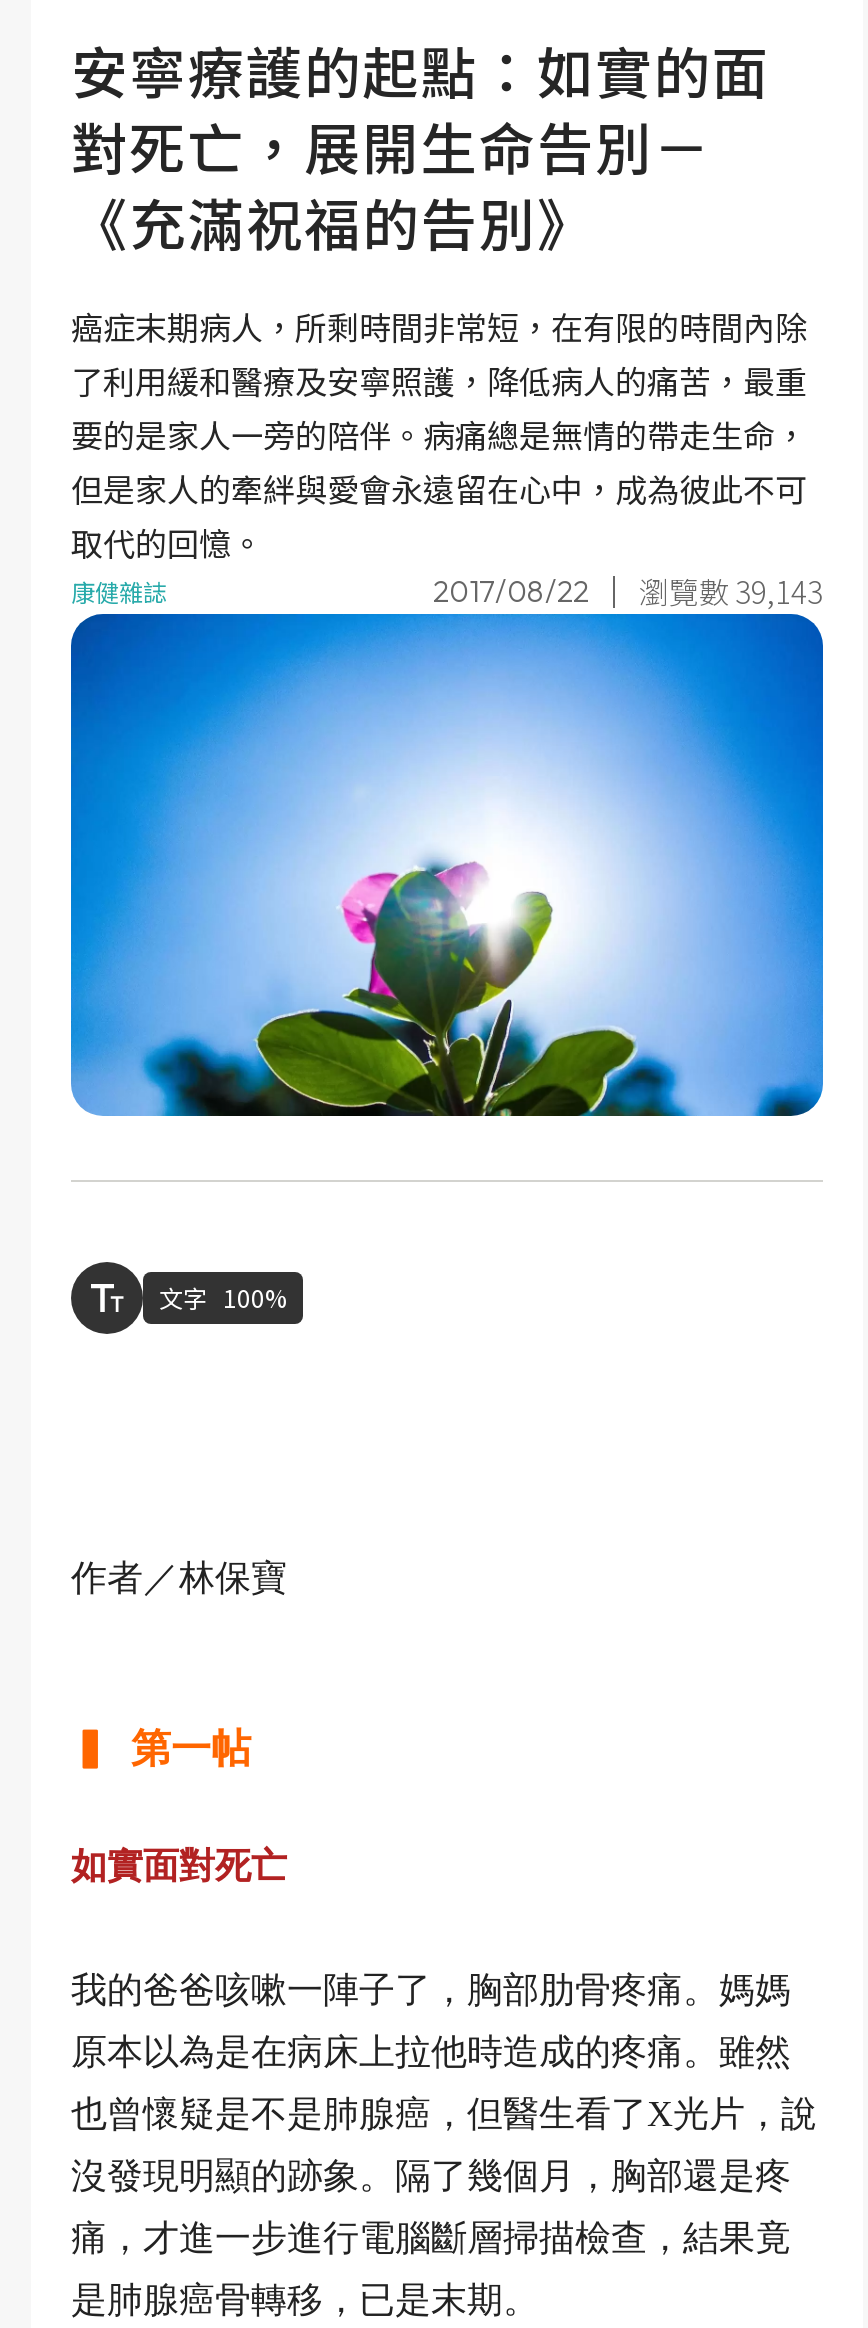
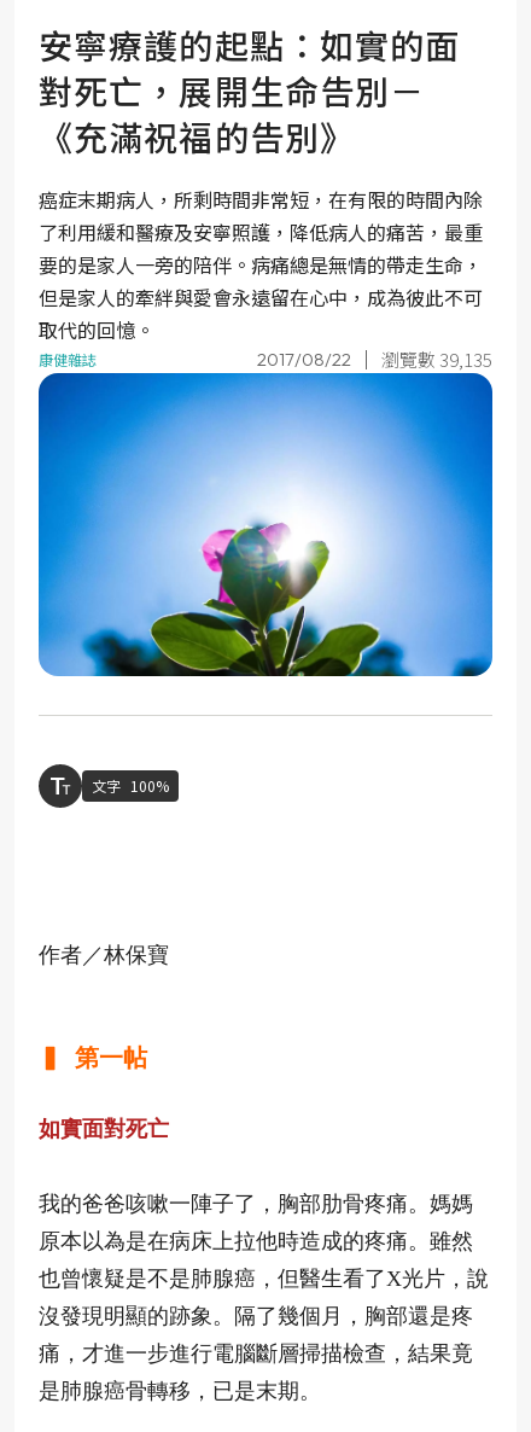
- 2017/08/22 瀏覽數 39,143
+ 2017/08/22 瀏覽數 39,135
